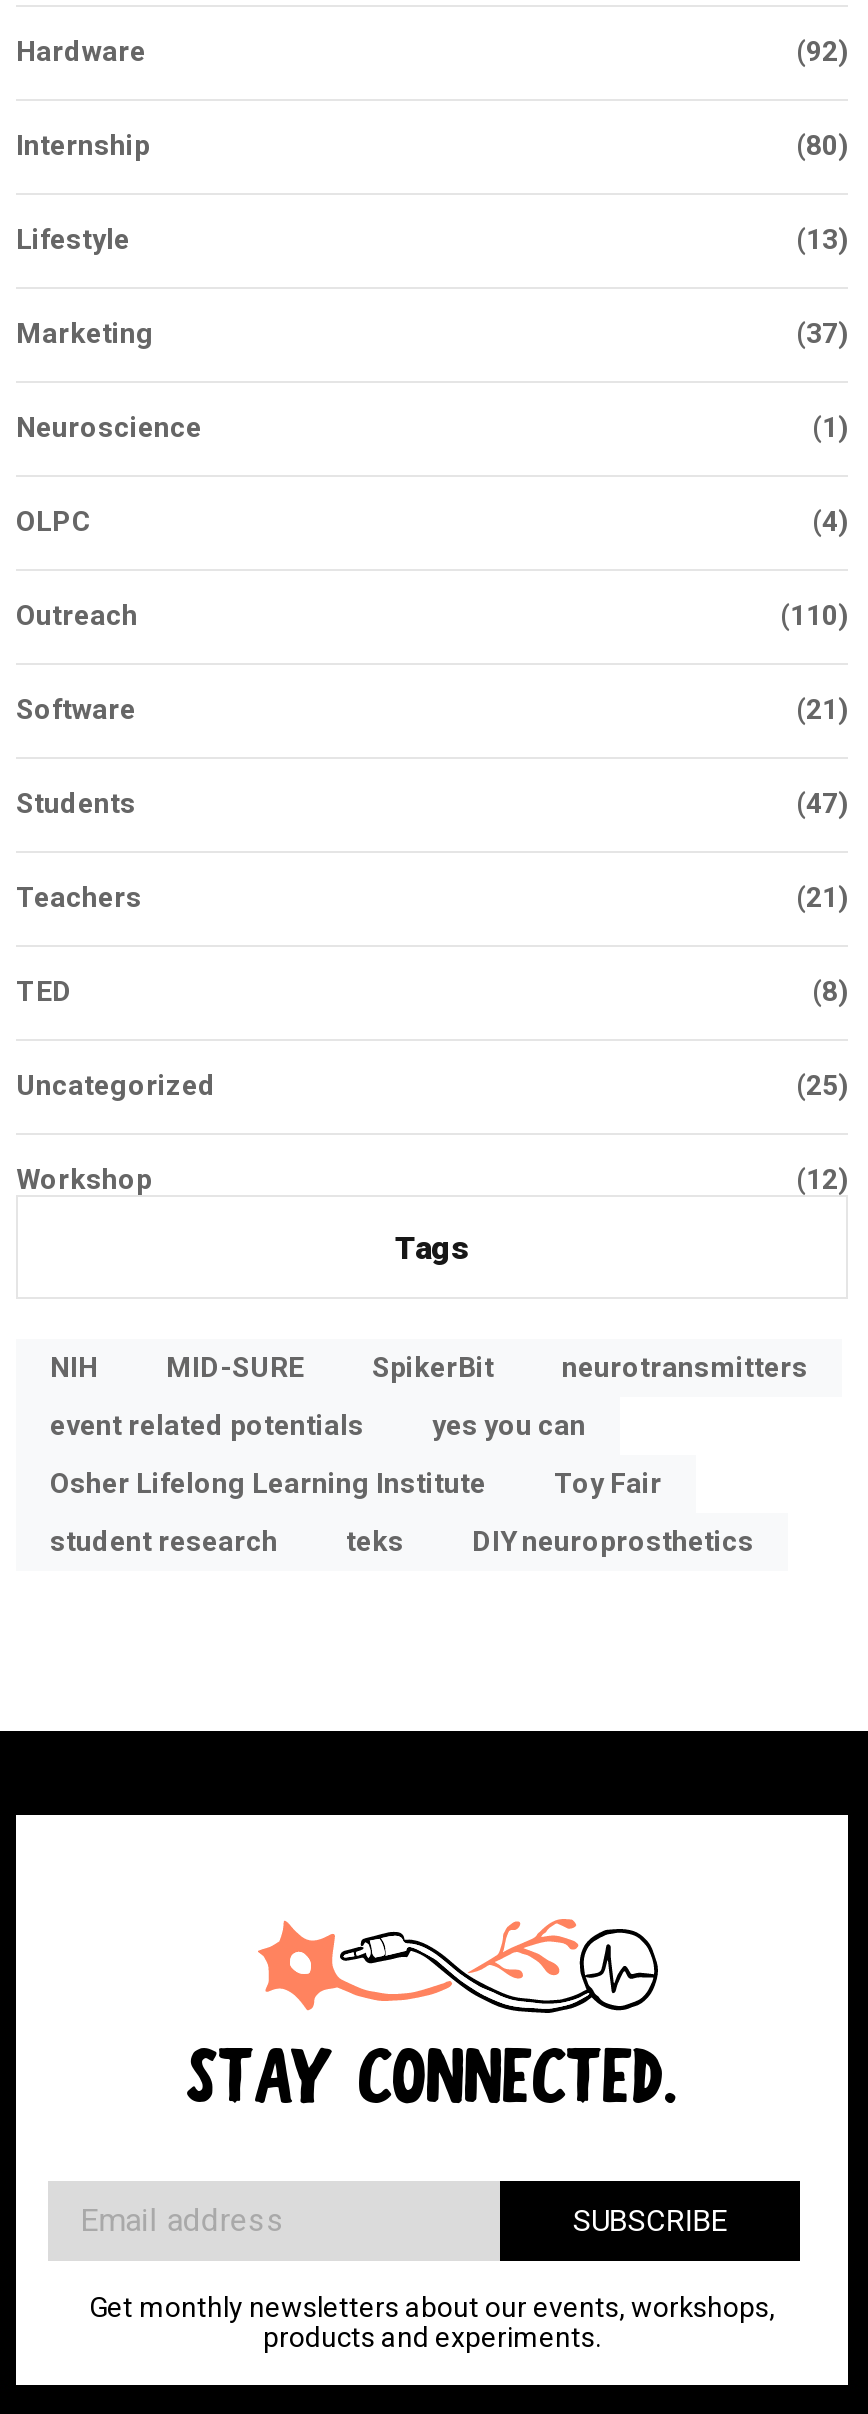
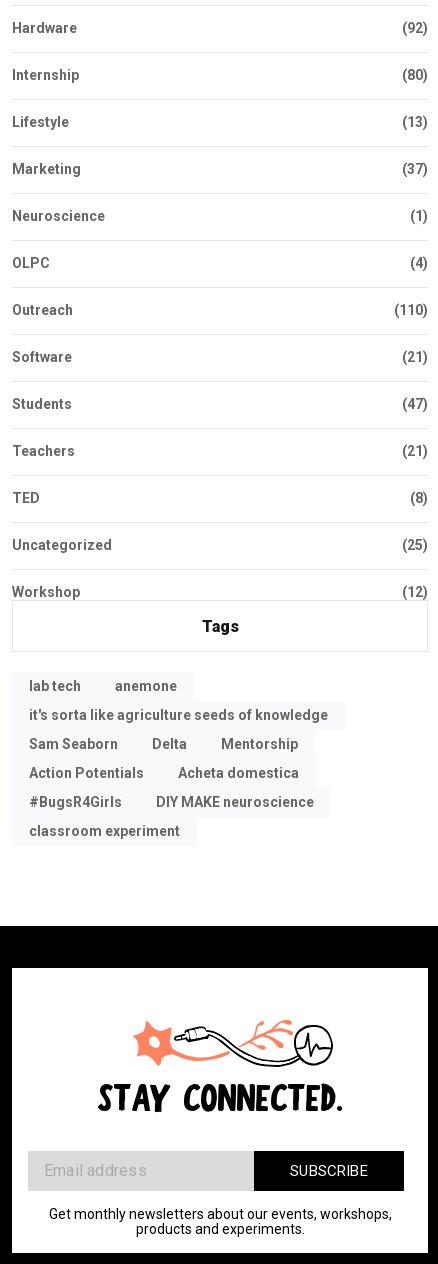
- NIH
- MID-SURE
- SpikerBit
- neurotransmitters
- event related potentials
- yes you can
- Osher Lifelong Learning Institute
- Toy Fair
- student research
- teks
- DIY neuroprosthetics
+ lab tech
+ anemone
+ it's sorta like agriculture seeds of knowledge
+ Sam Seaborn
+ Delta
+ Mentorship
+ Action Potentials
+ Acheta domestica
+ #BugsR4Girls
+ DIY MAKE neuroscience
+ classroom experiment
